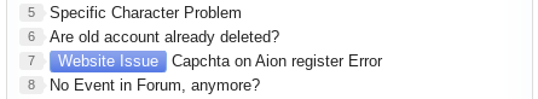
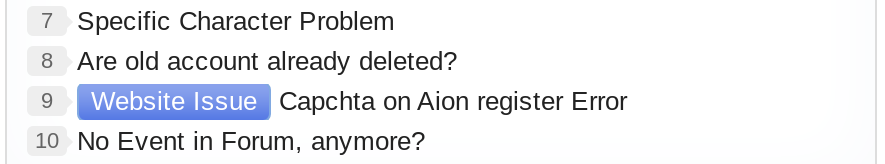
- 5 Specific Character Problem
+ 7 Specific Character Problem

- 6 Are old account already deleted?
+ 8 Are old account already deleted?

- 7 Website Issue Capchta on Aion register Error
+ 9 Website Issue Capchta on Aion register Error

- 8 No Event in Forum, anymore?
+ 10 No Event in Forum, anymore?
